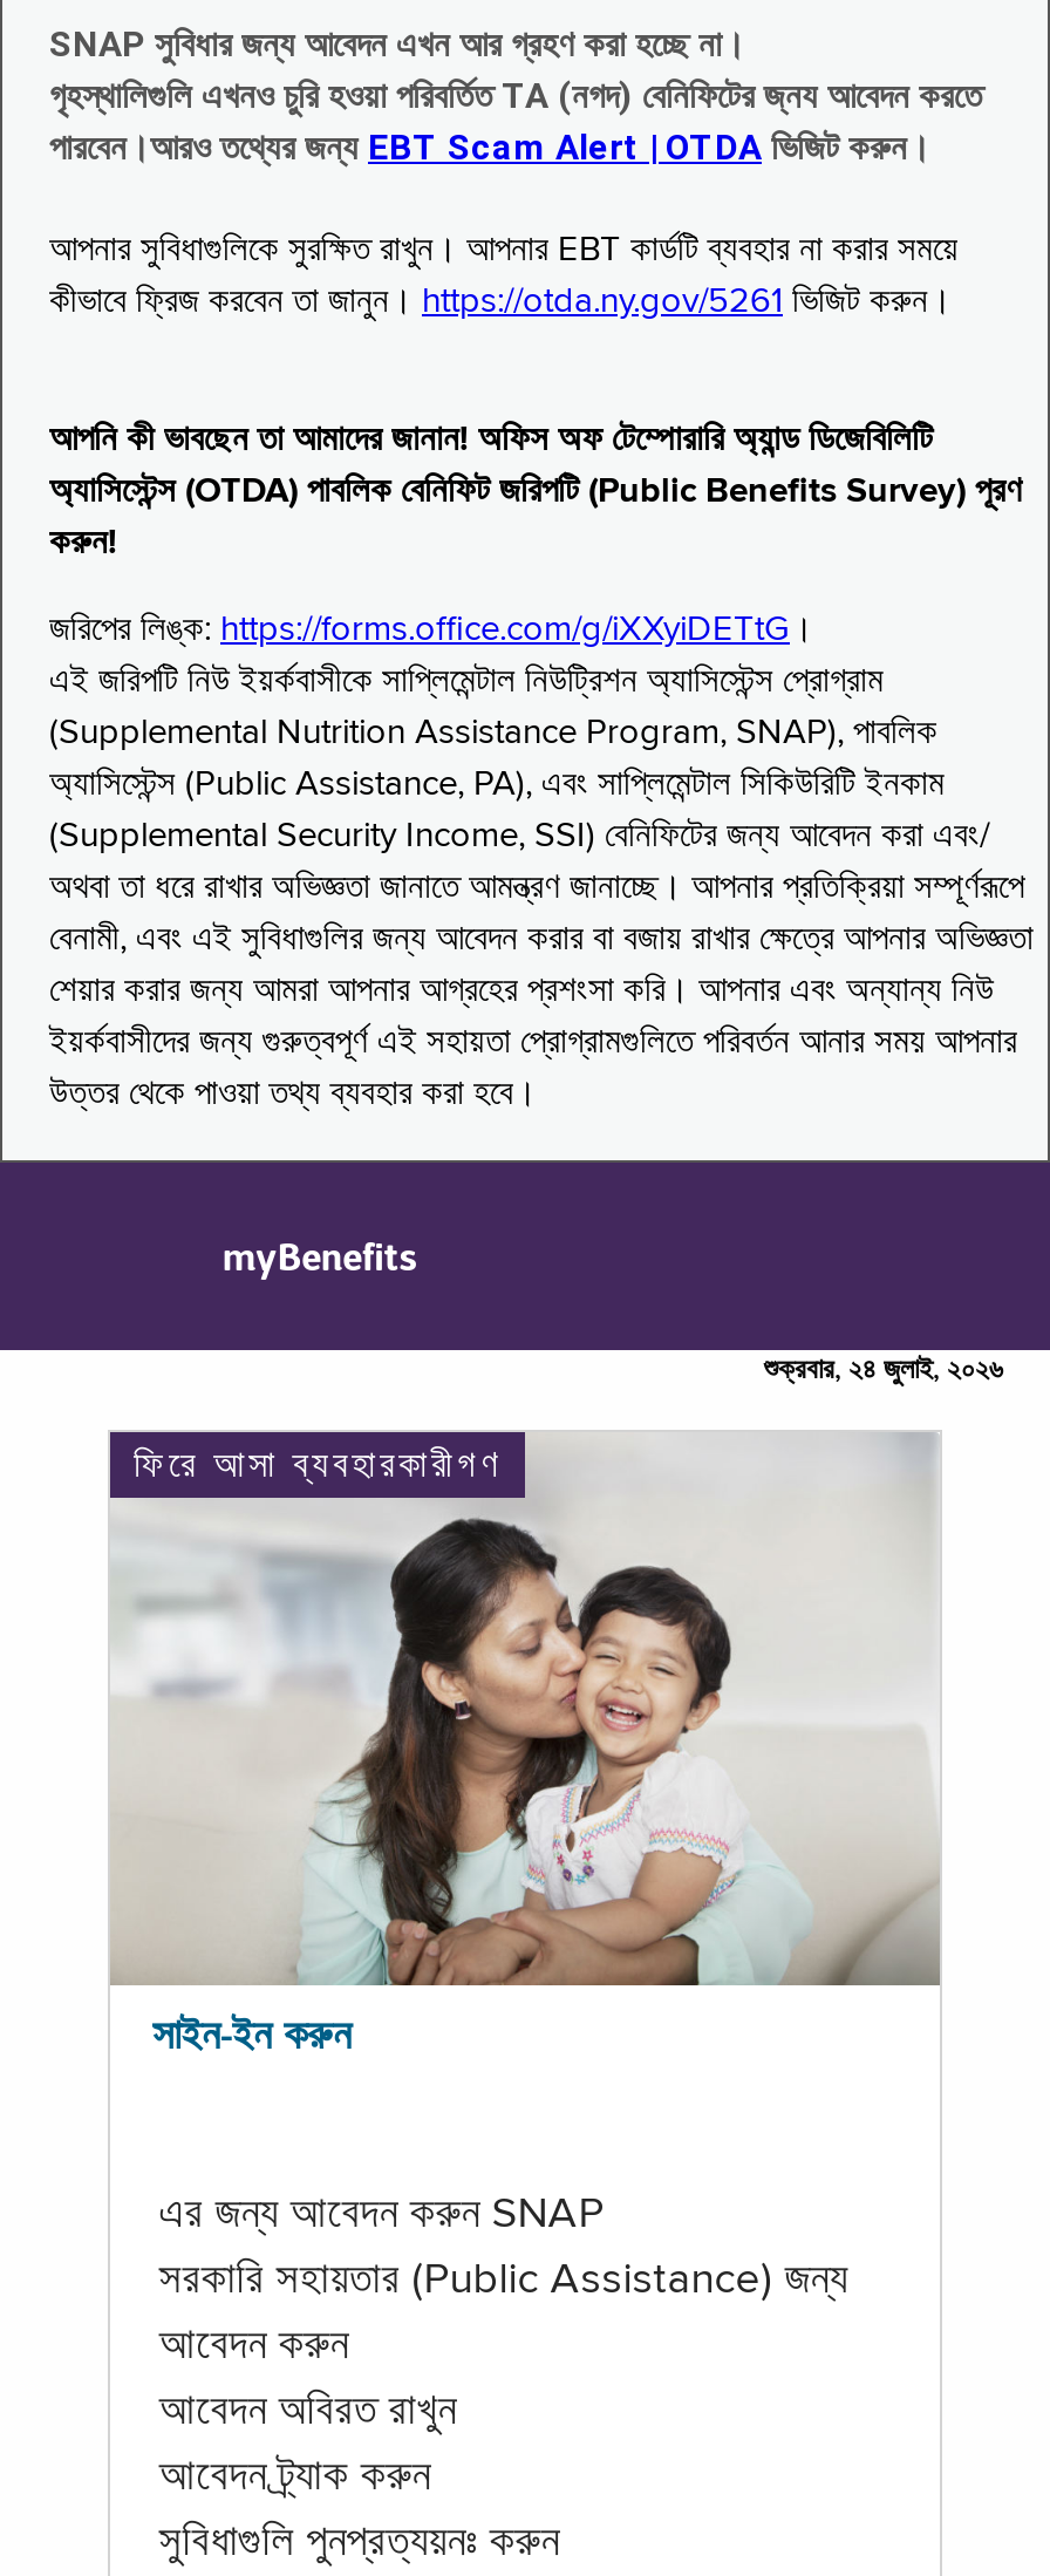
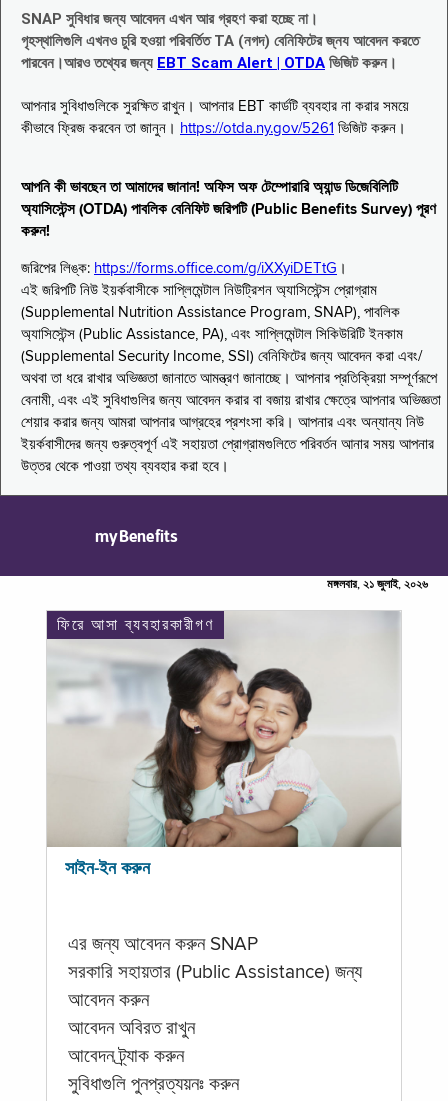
- শুক্রবার, ২৪ জুলাই, ২০২৬
+ মঙ্গলবার, ২১ জুলাই, ২০২৬
